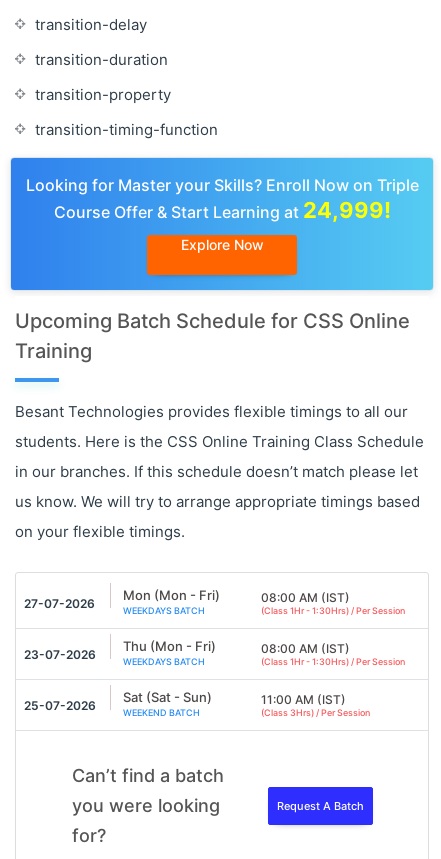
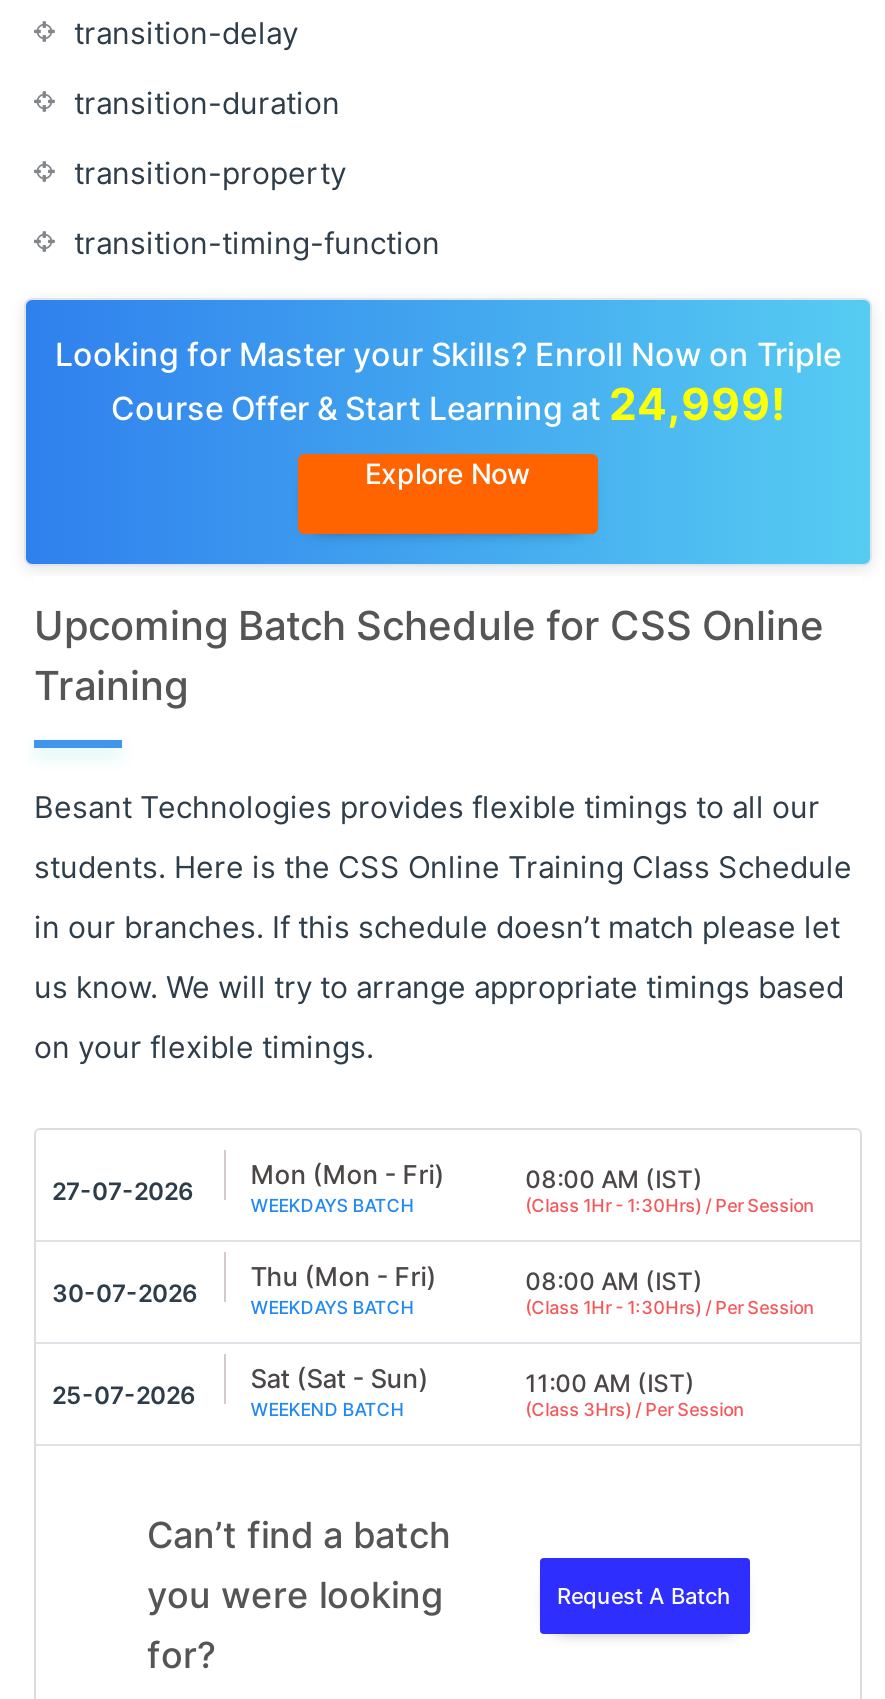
- 23-07-2026 Thu (Mon - Fri)
+ 30-07-2026 Thu (Mon - Fri)
